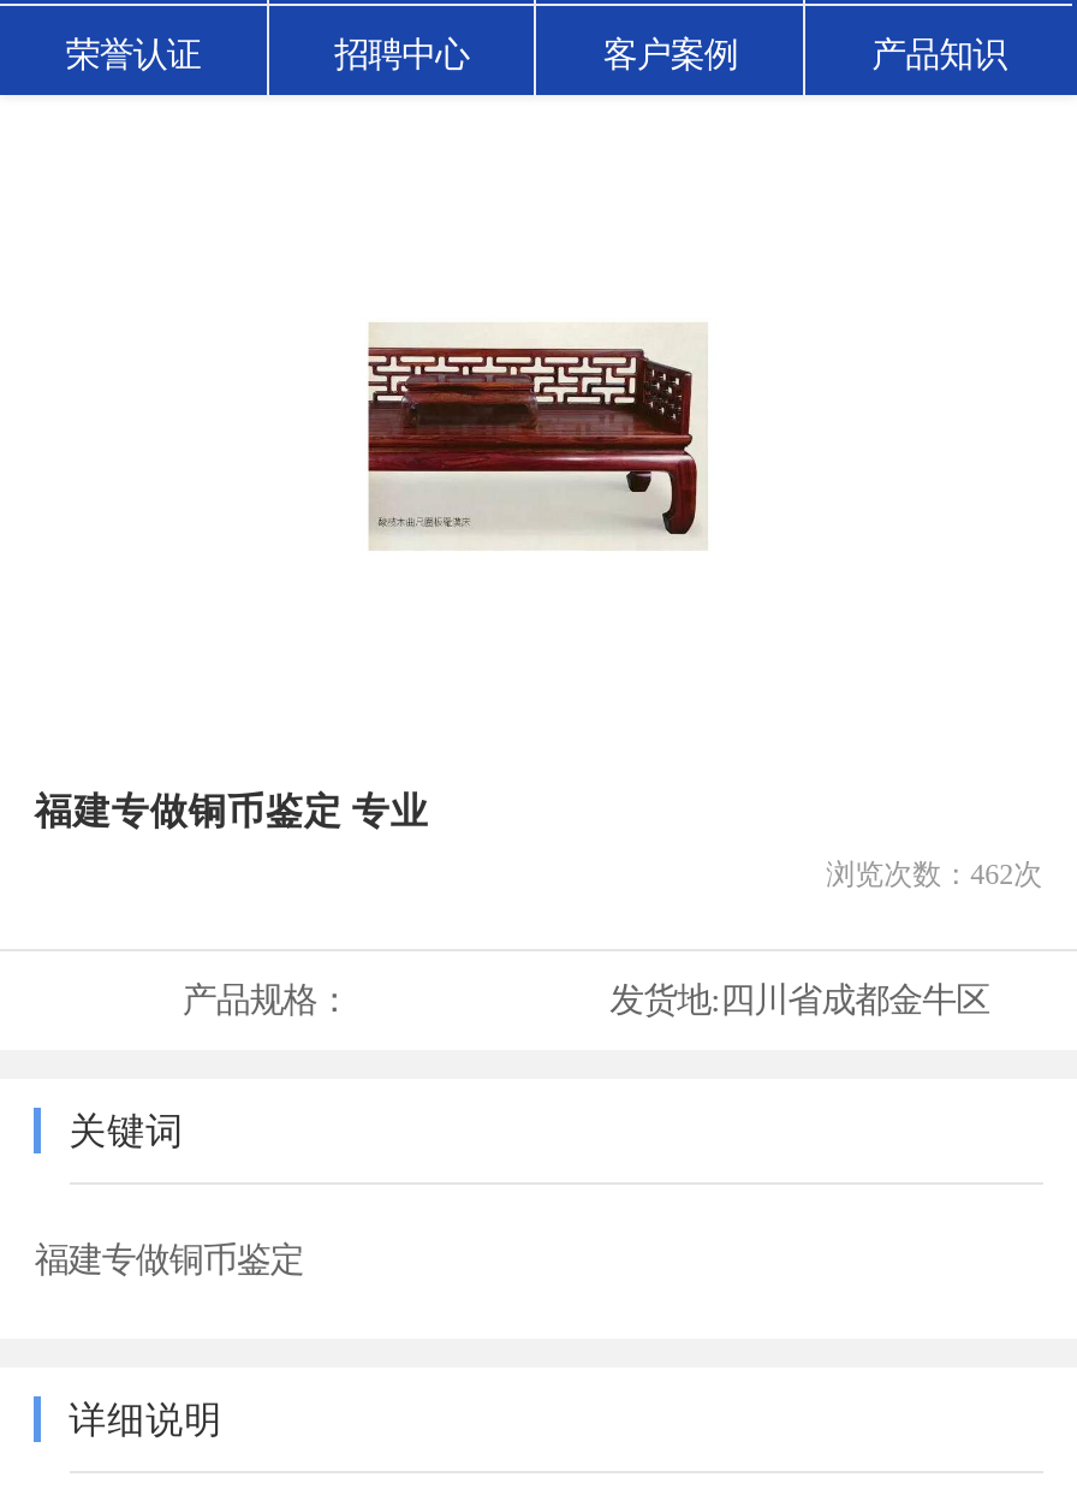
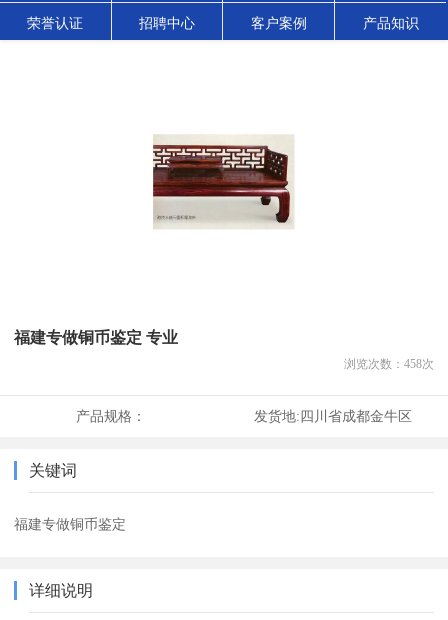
- 浏览次数：462次
+ 浏览次数：458次
